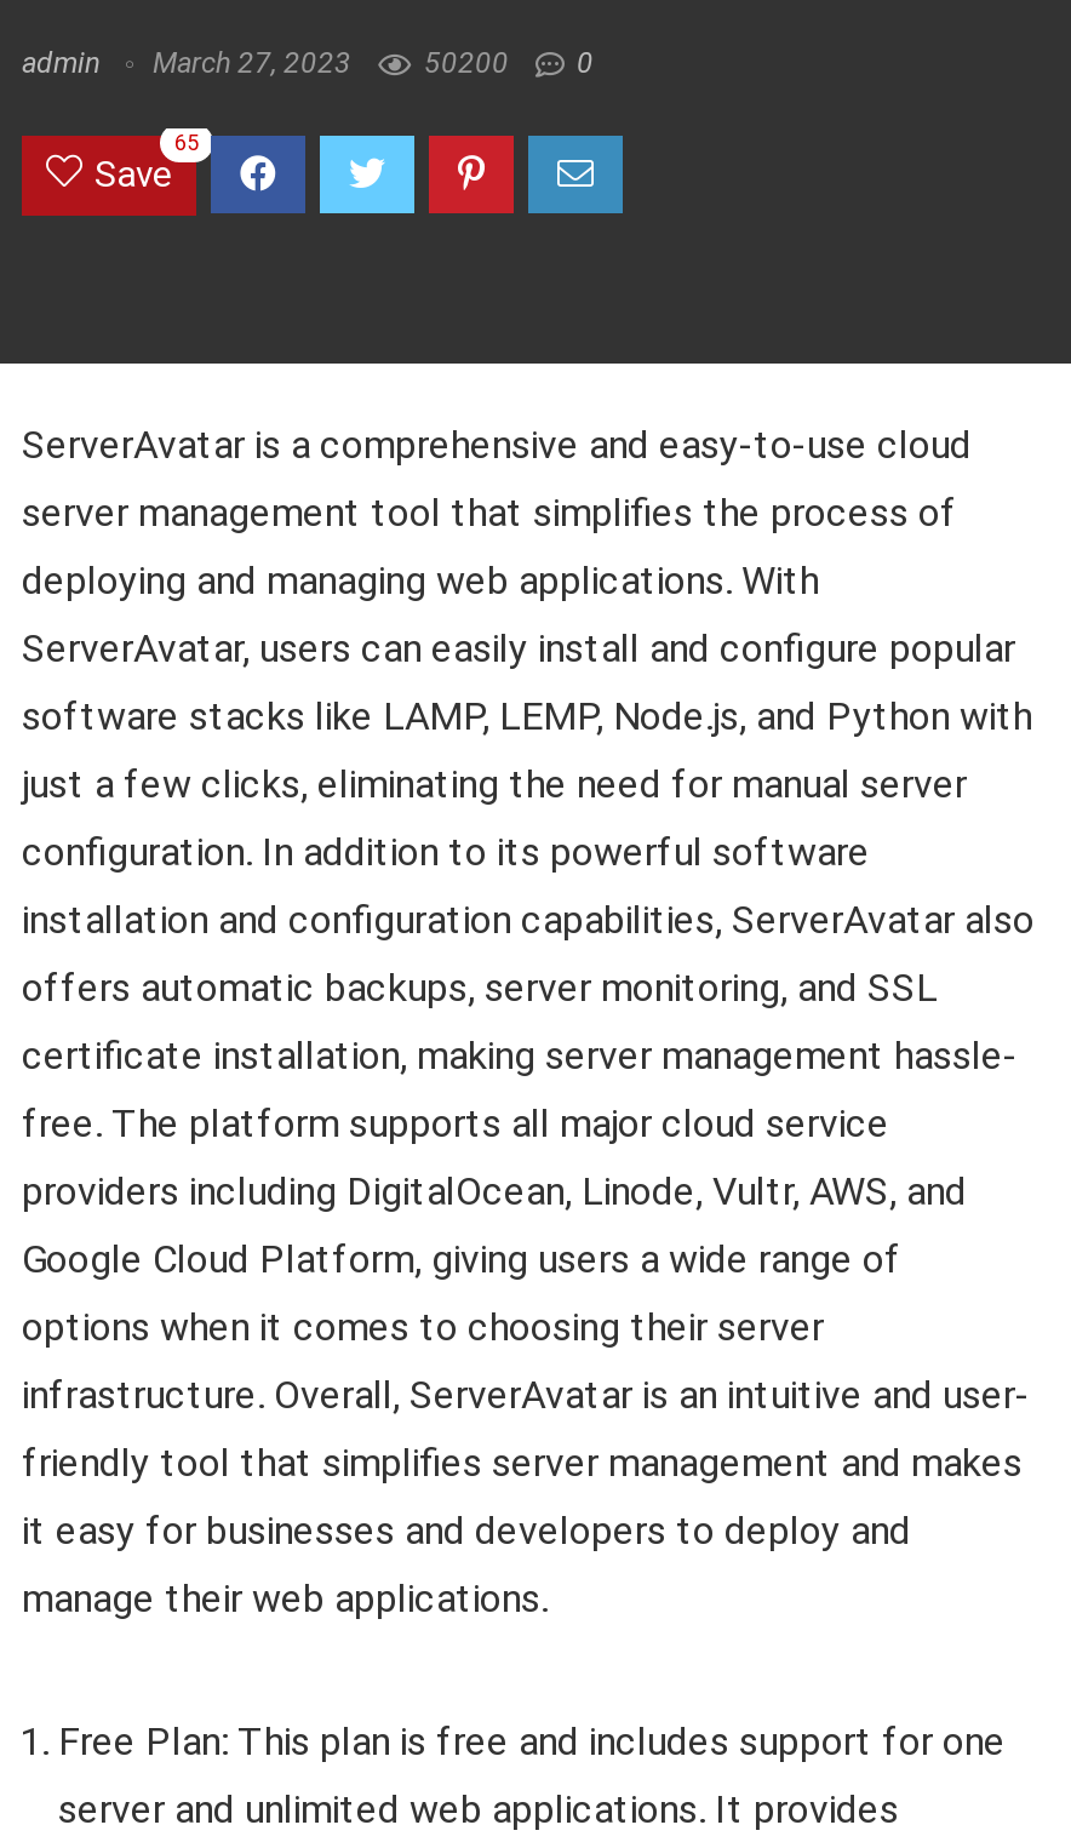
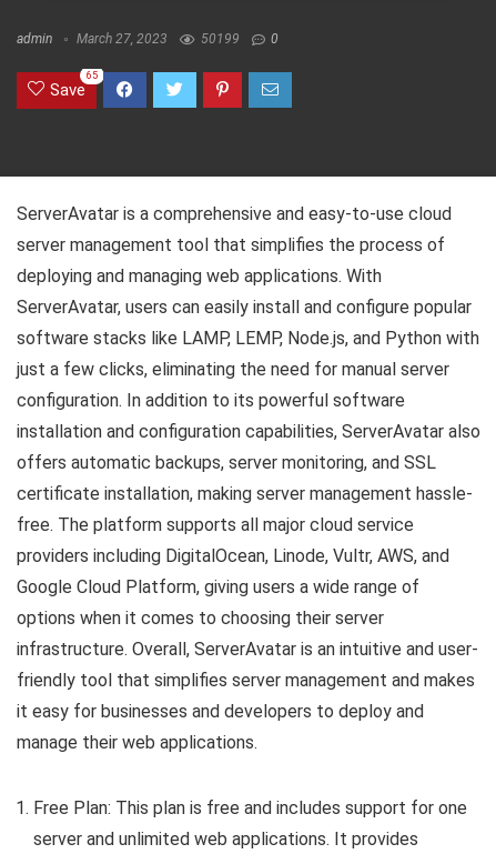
- 50200 0
+ 50199 0
